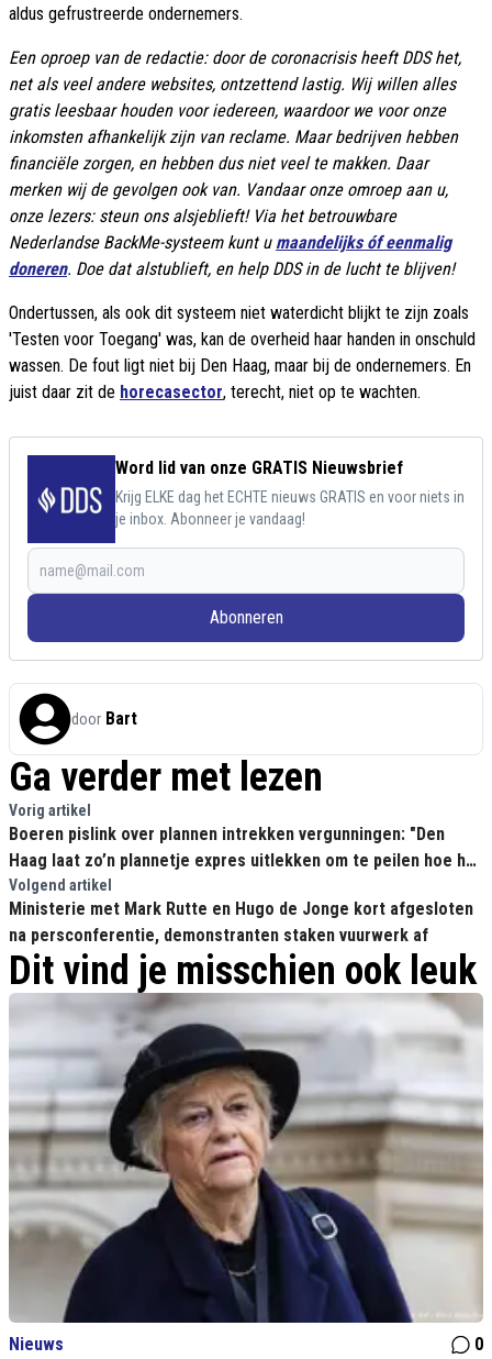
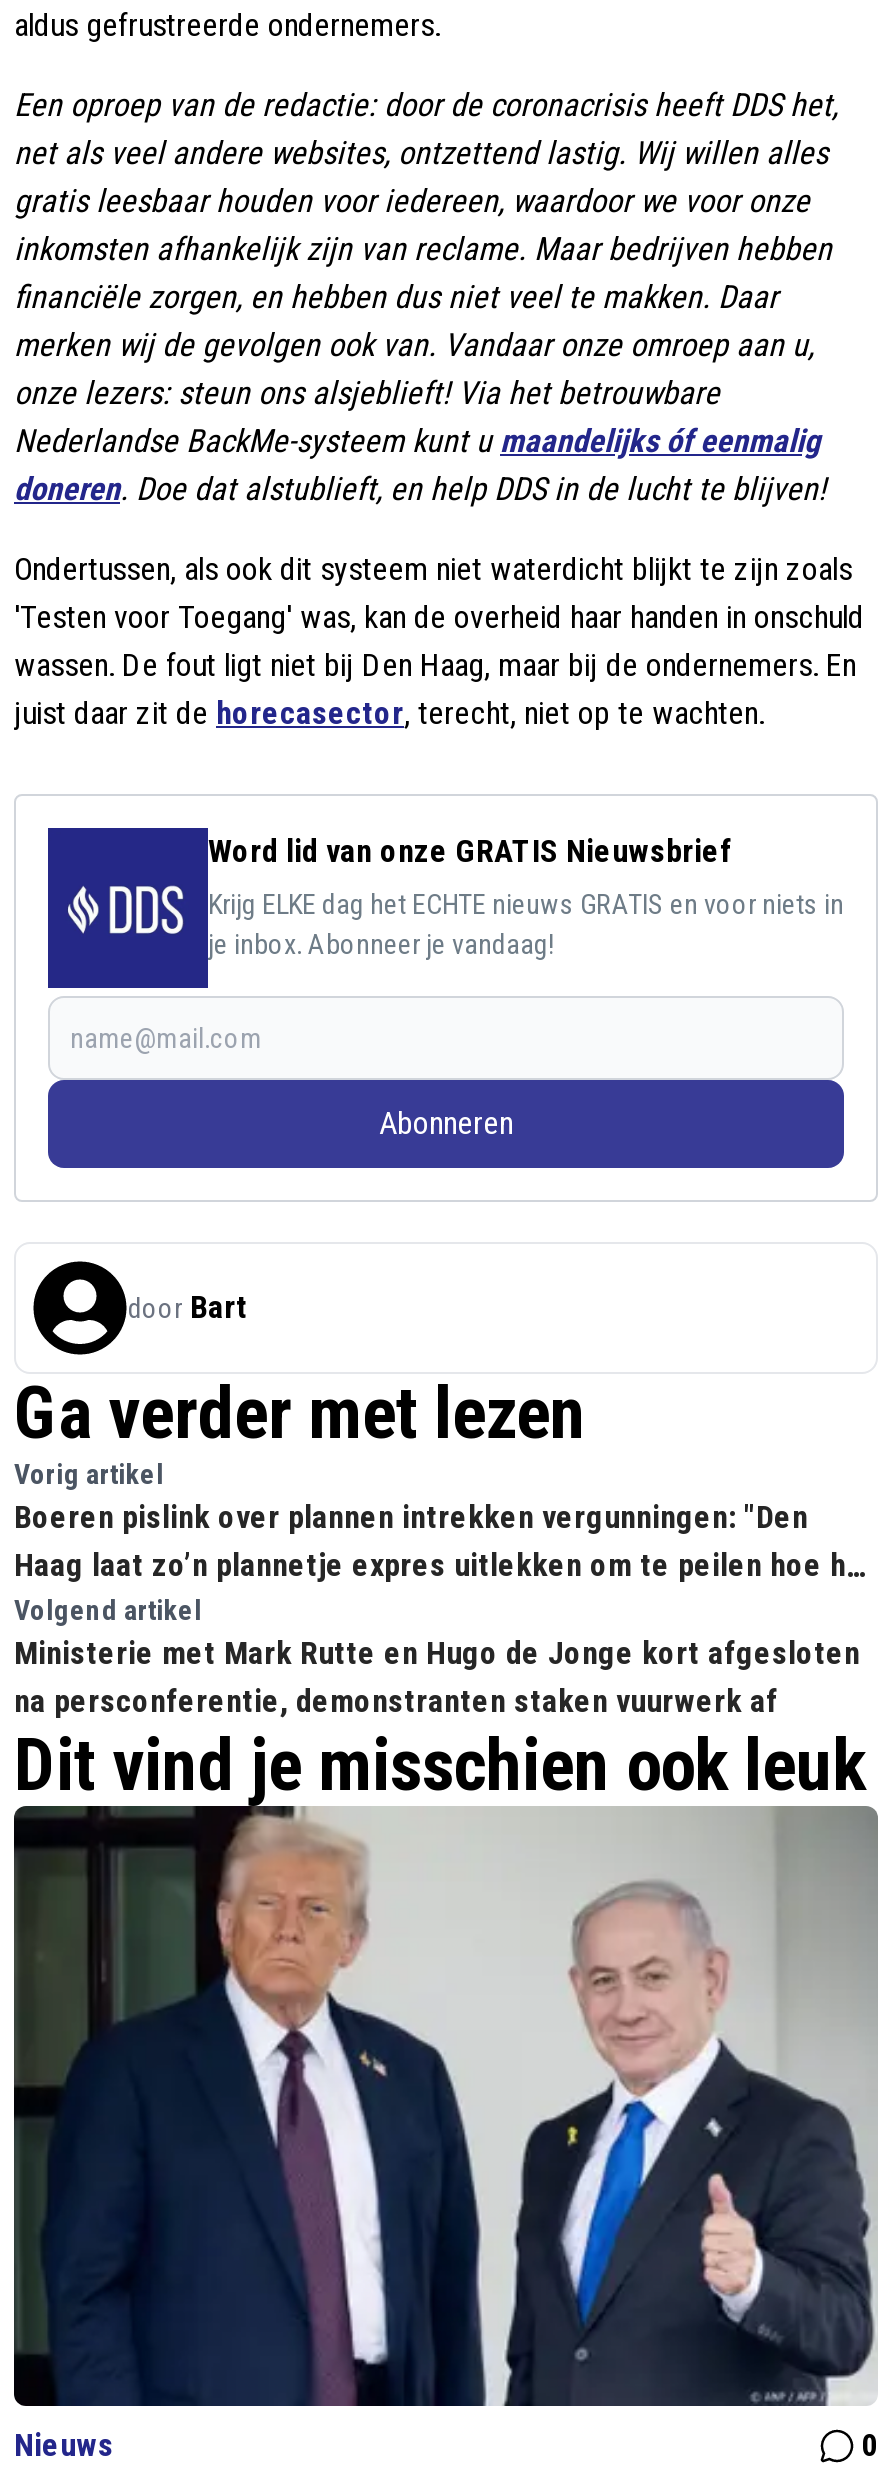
- [image]
+ [image]
